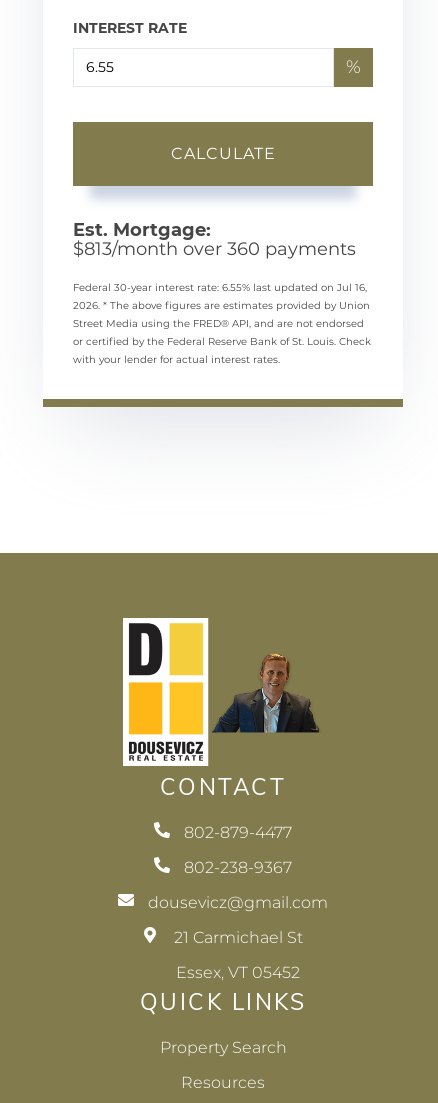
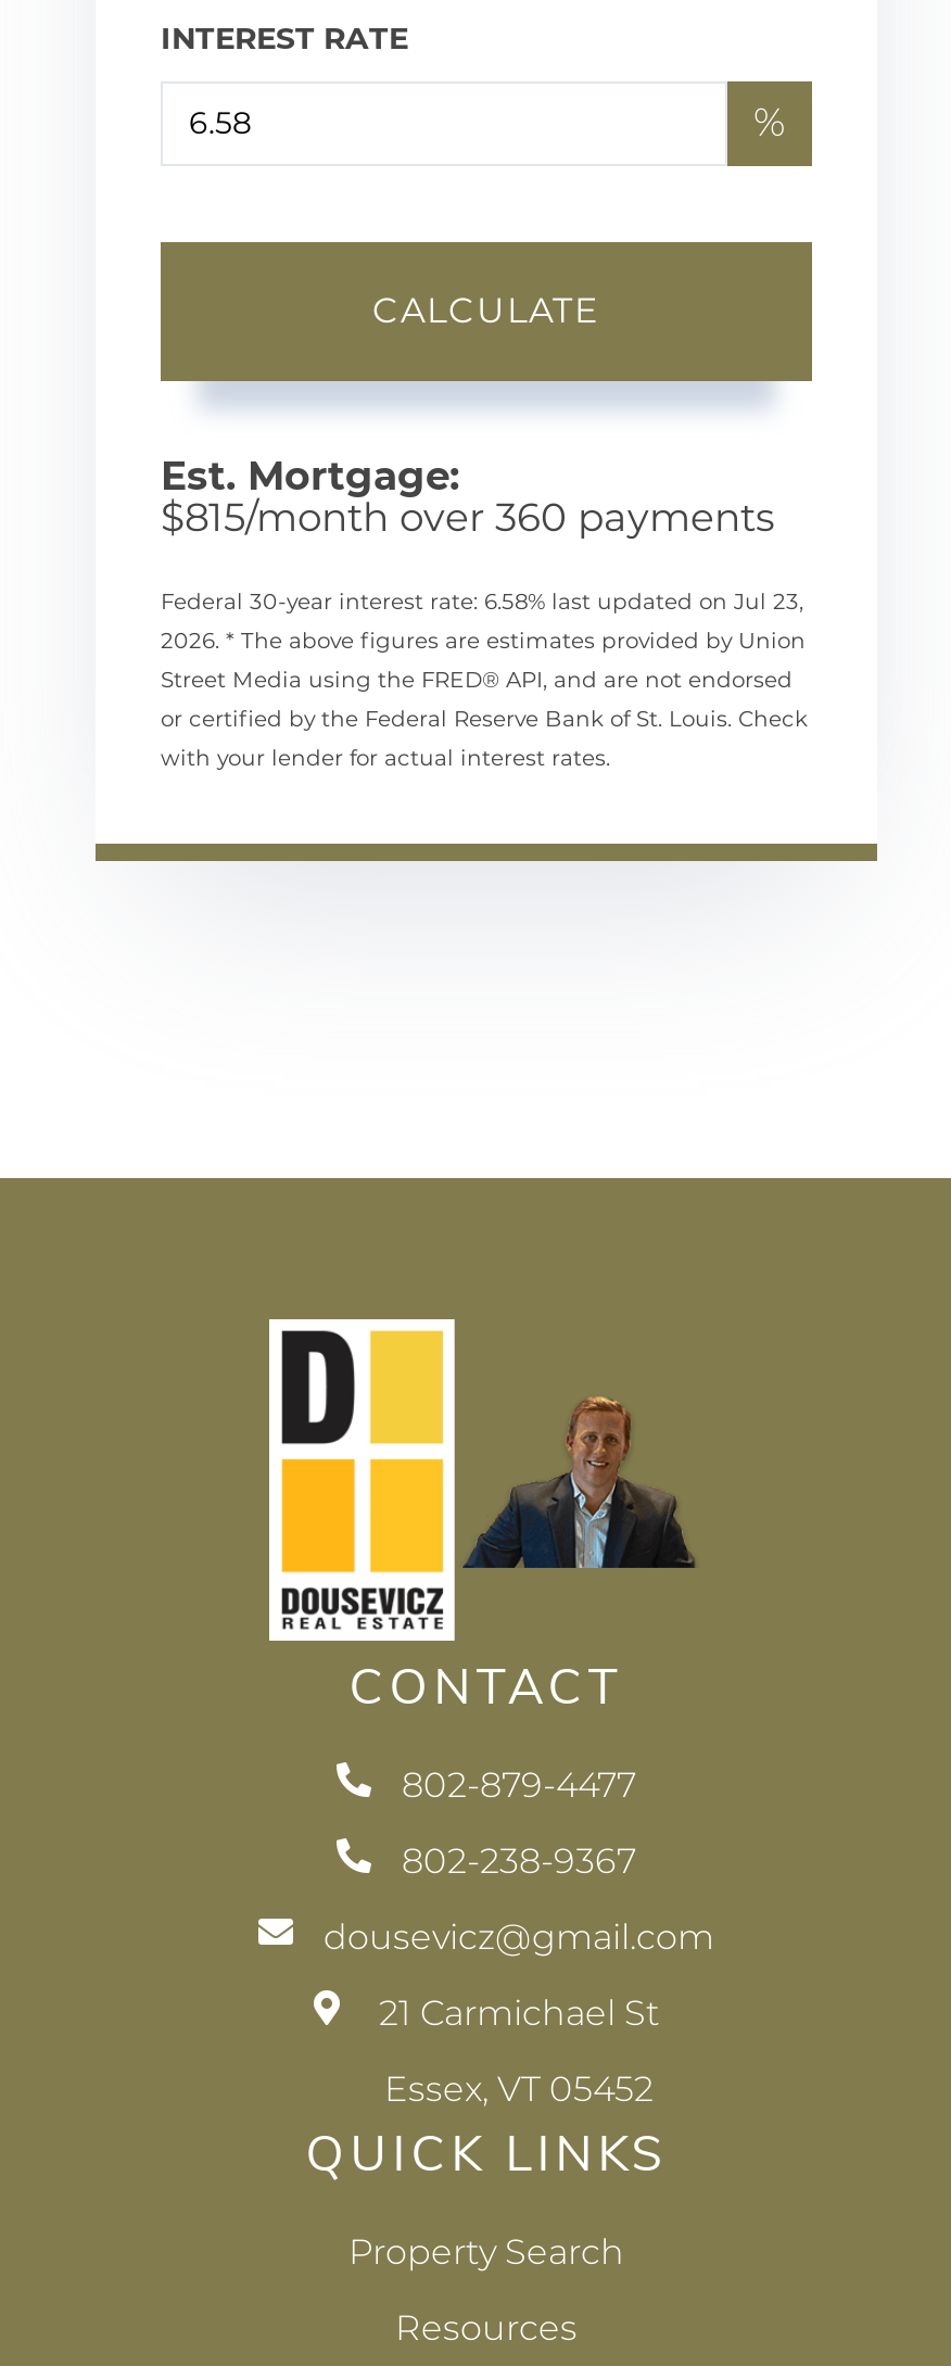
- $813/month over 360 payments
+ $815/month over 360 payments

- Federal 30-year interest rate: 6.55% last updated on Jul 16,
+ Federal 30-year interest rate: 6.58% last updated on Jul 23,
